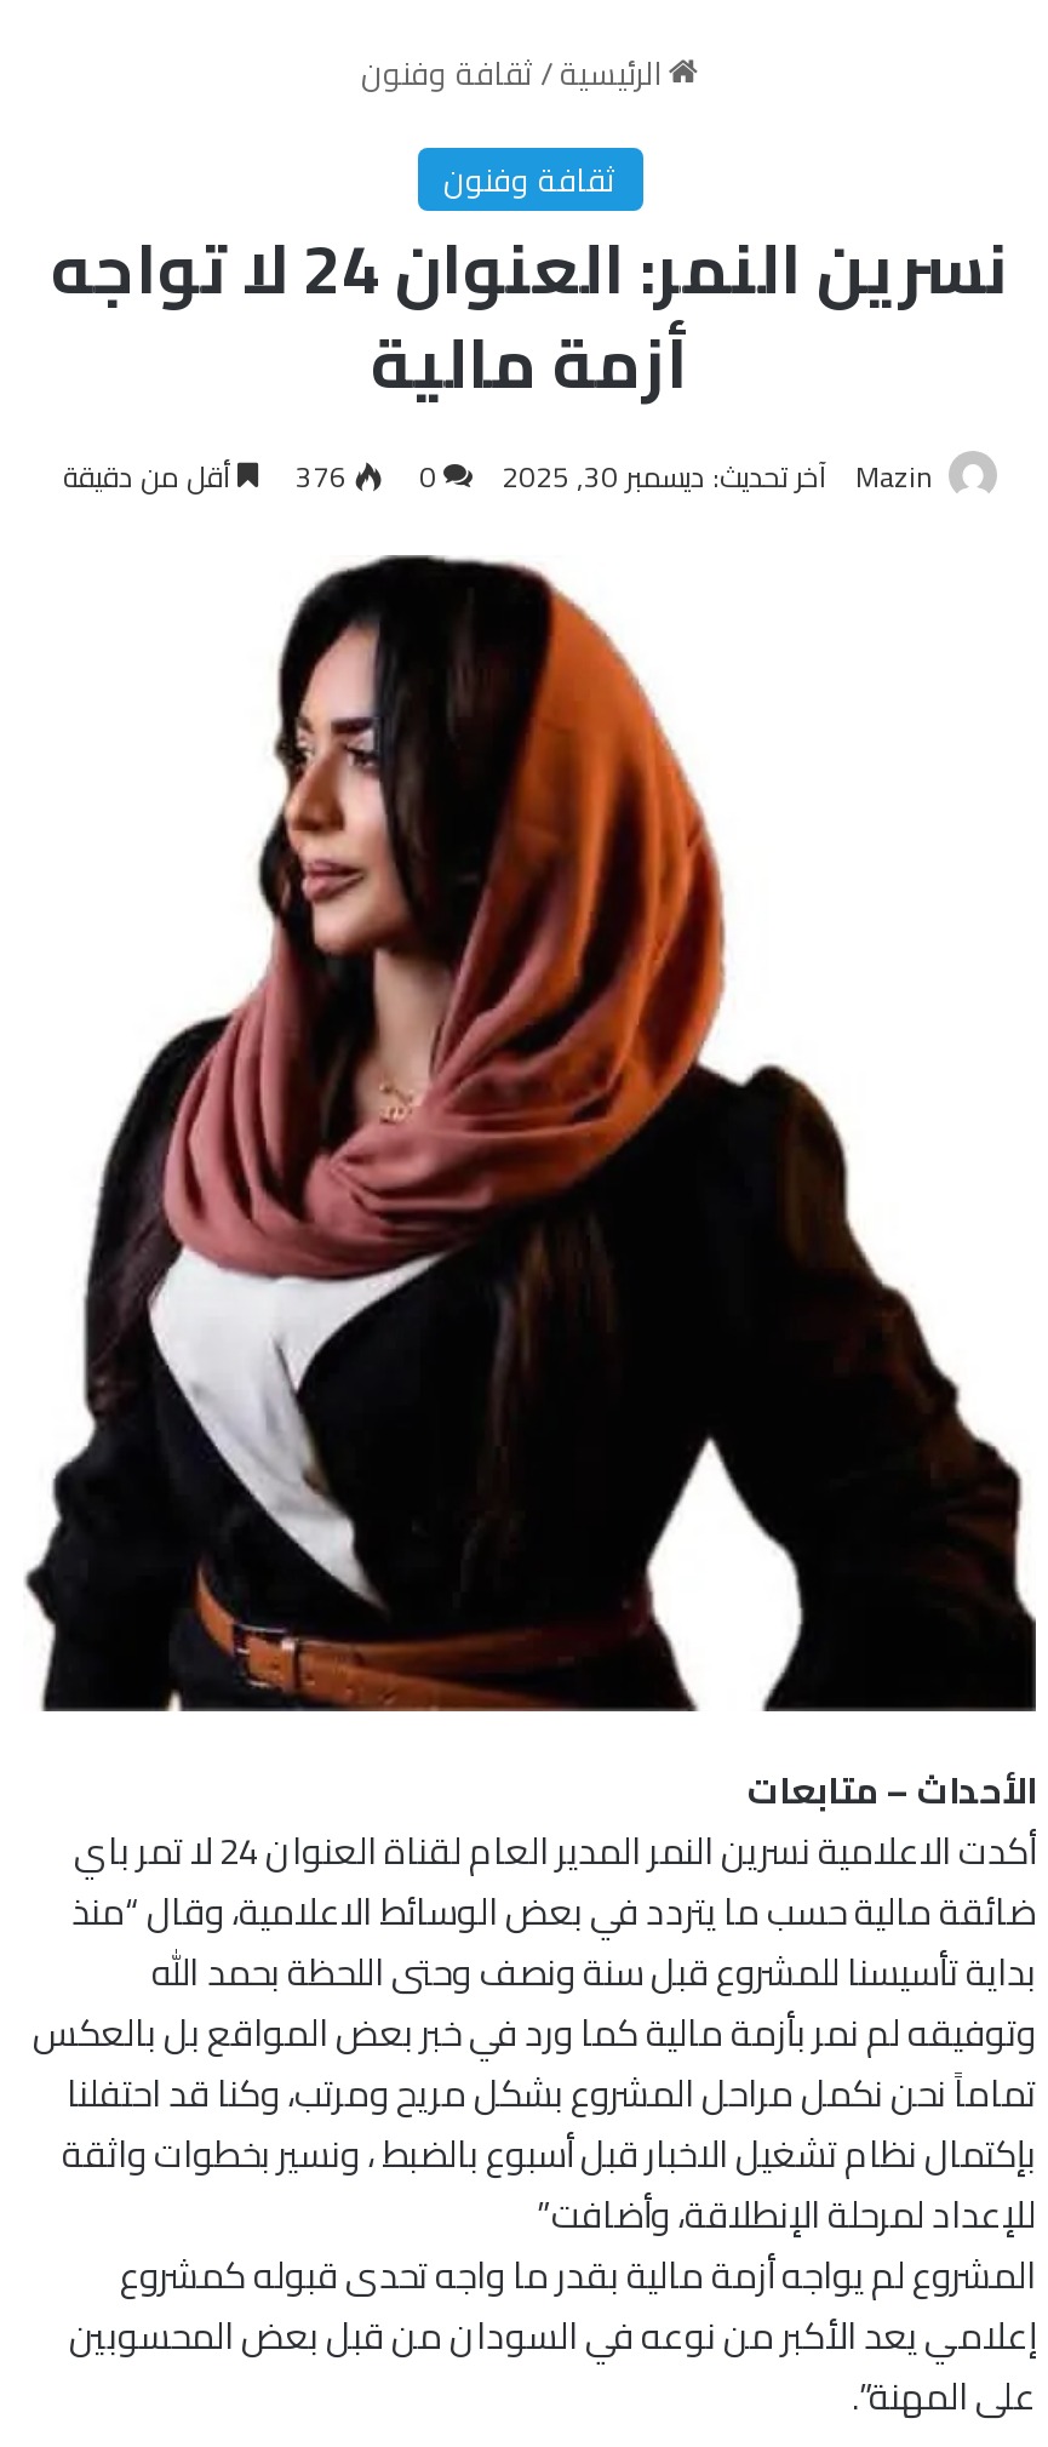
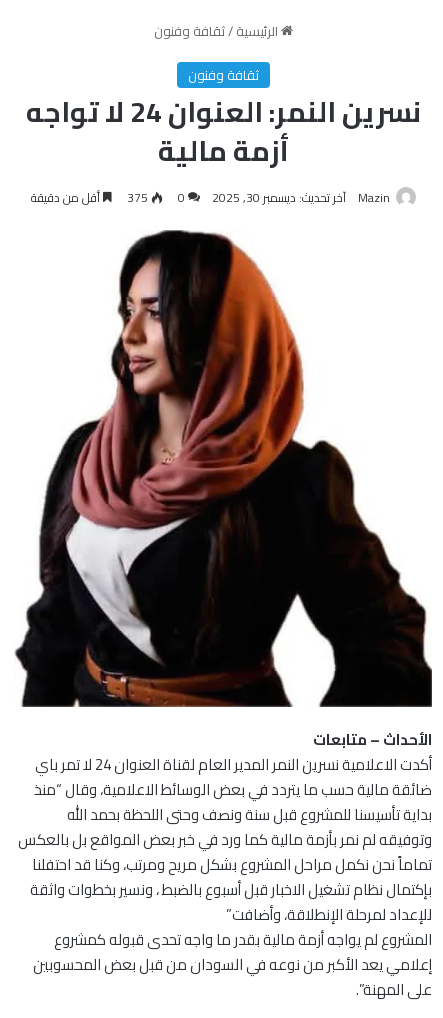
- 0 376 أقل من دقيقة
+ 0 375 أقل من دقيقة
